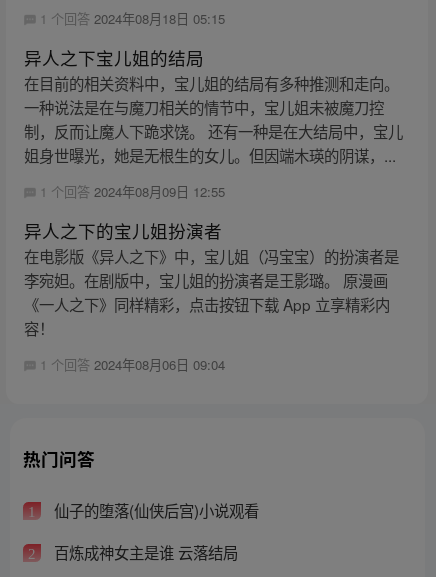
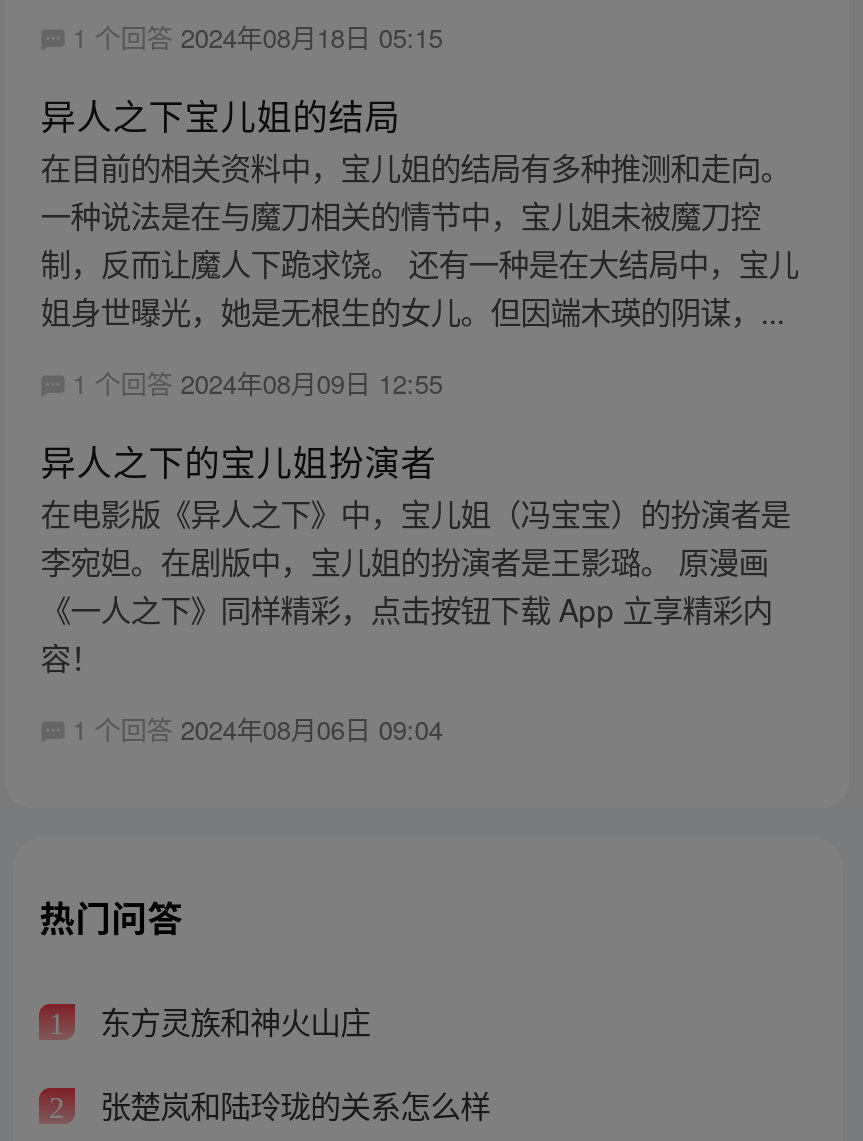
- 仙子的堕落(仙侠后宫)小说观看
+ 东方灵族和神火山庄

- 百炼成神女主是谁 云落结局
+ 张楚岚和陆玲珑的关系怎么样
